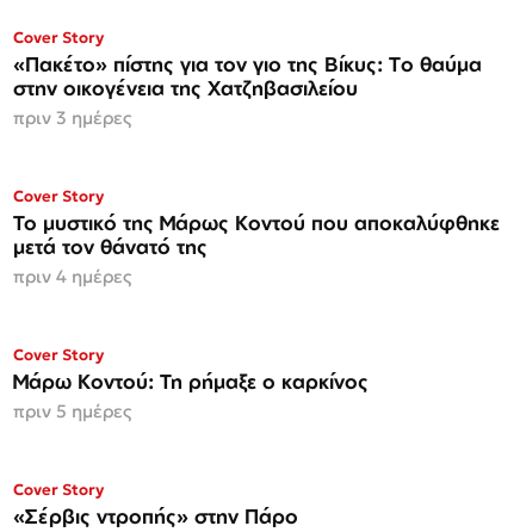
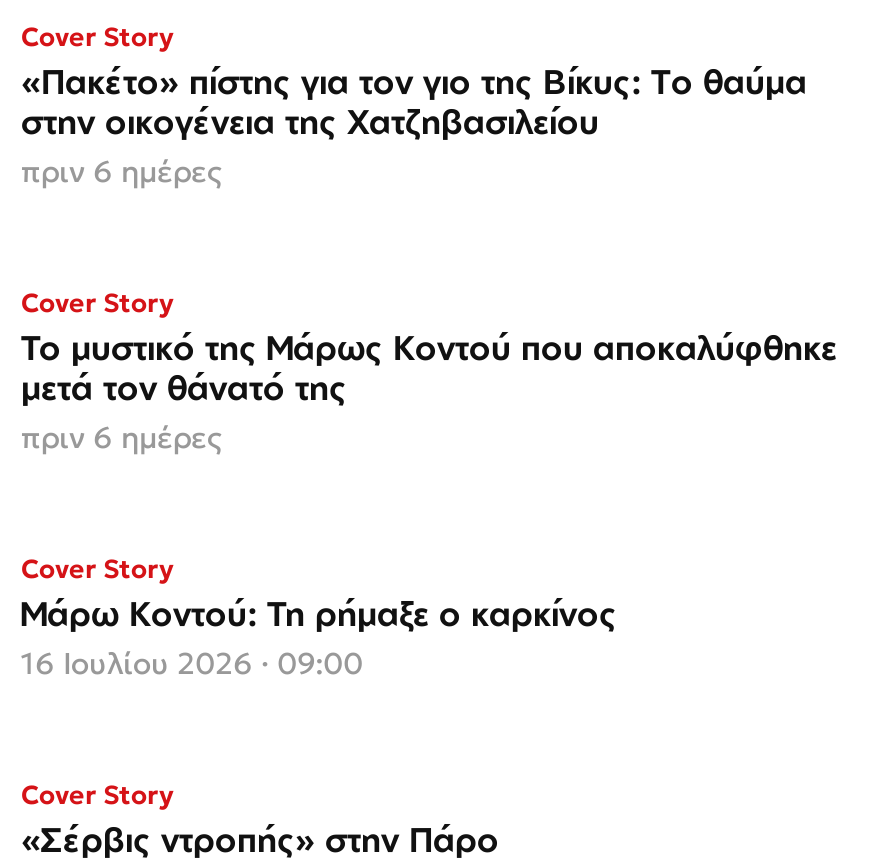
- πριν 3 ημέρες
+ πριν 6 ημέρες

- πριν 4 ημέρες
+ πριν 6 ημέρες

- πριν 5 ημέρες
+ 16 Ιουλίου 2026 · 09:00
